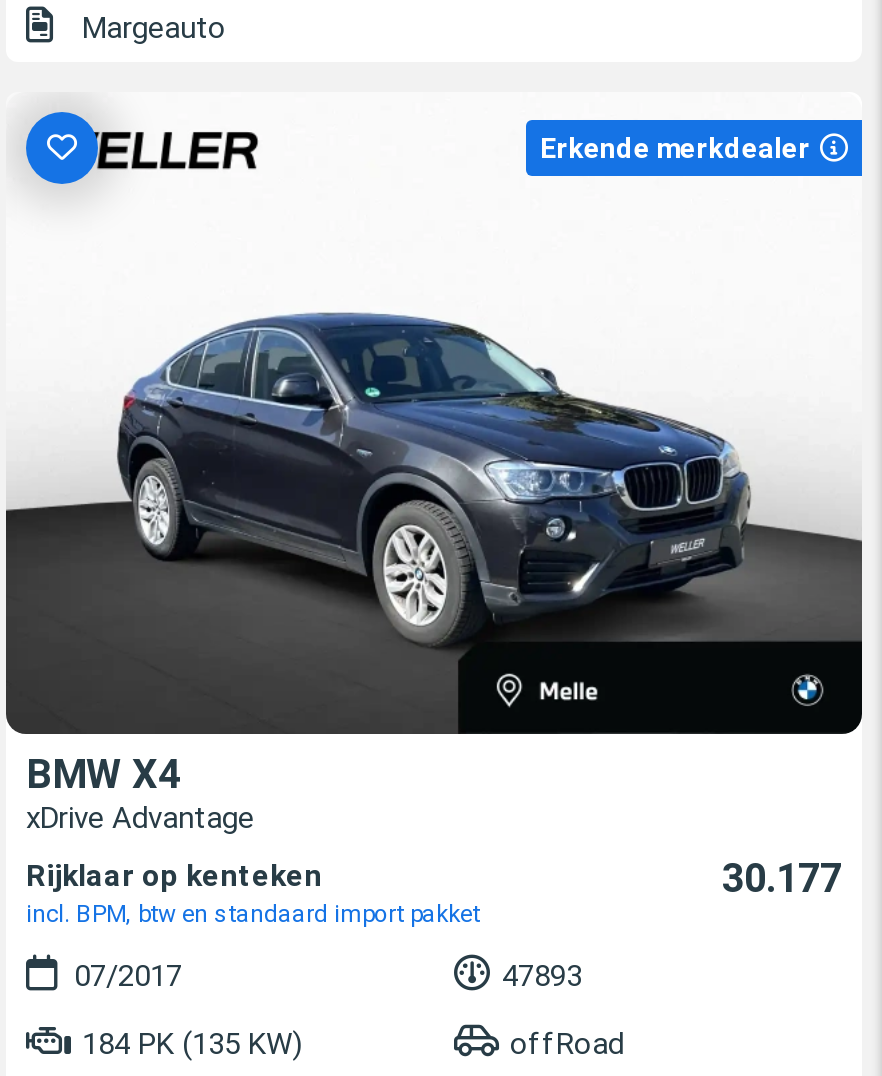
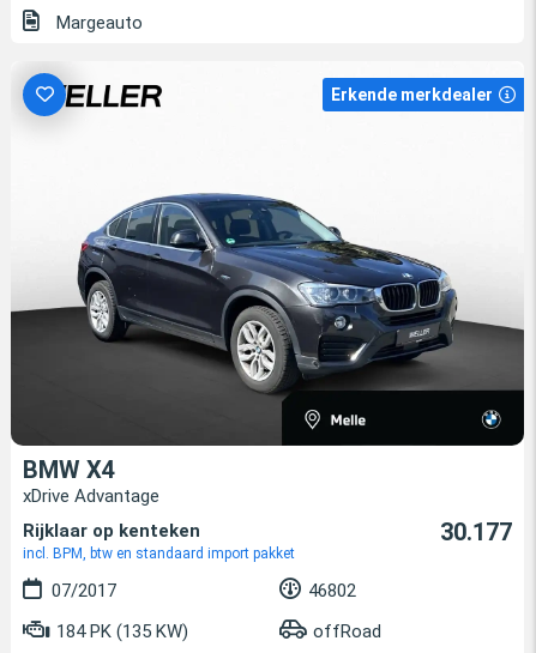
- 47893
+ 46802
